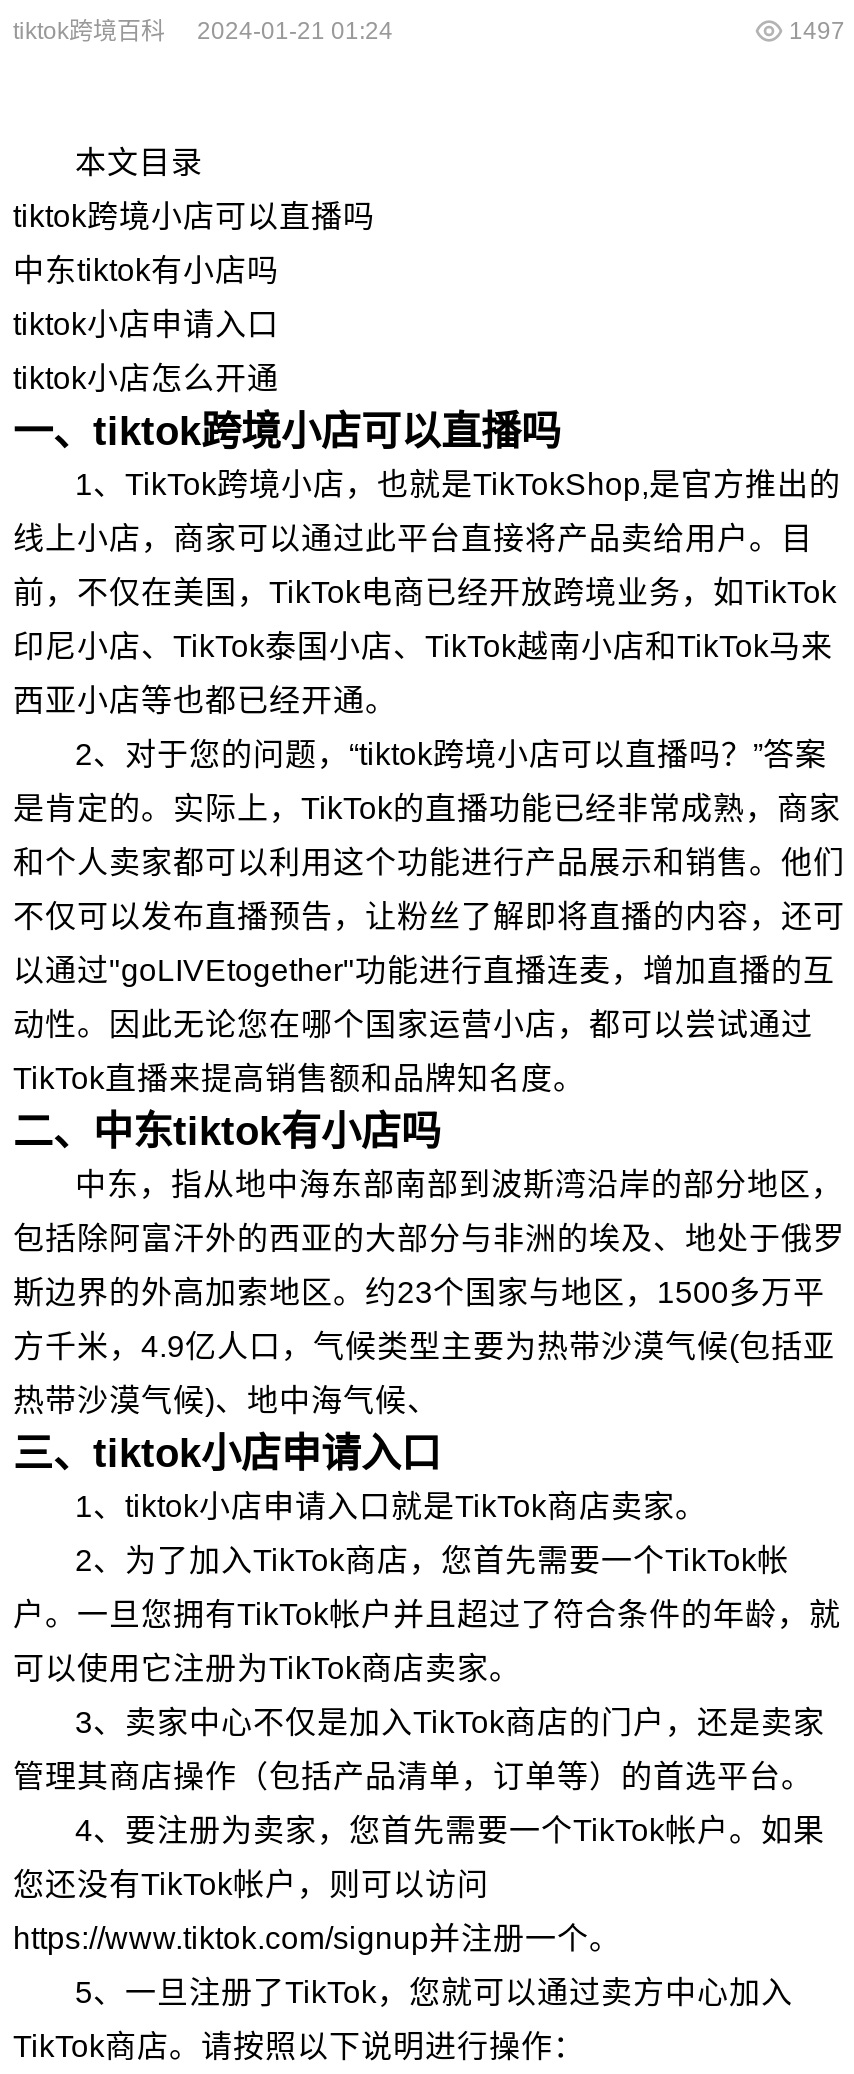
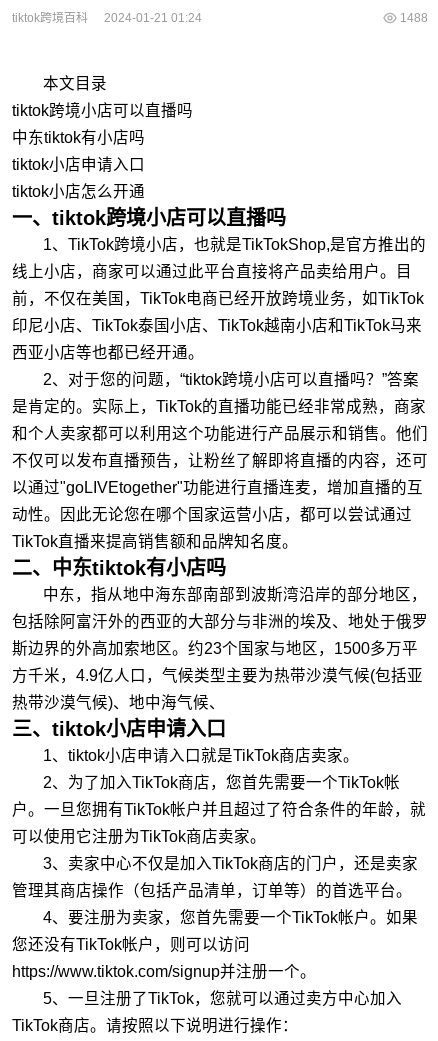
- 1497
+ 1488
